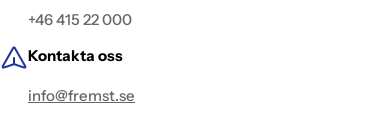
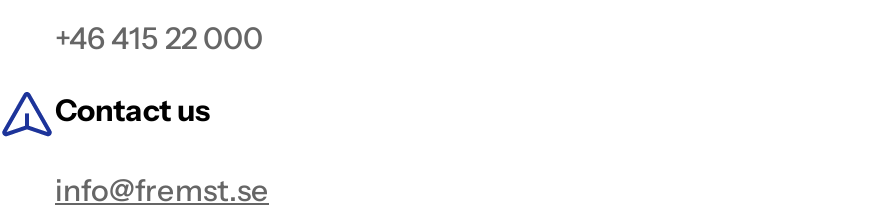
- Kontakta oss
+ Contact us
